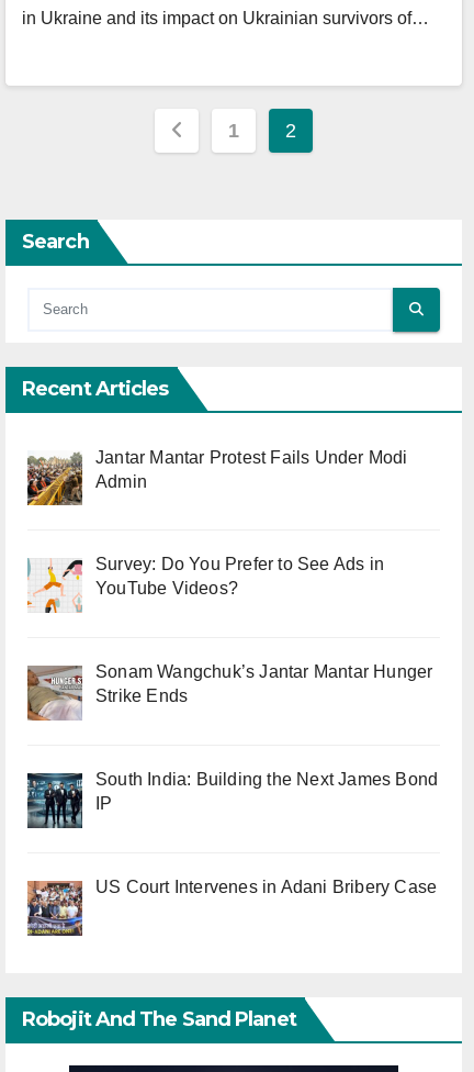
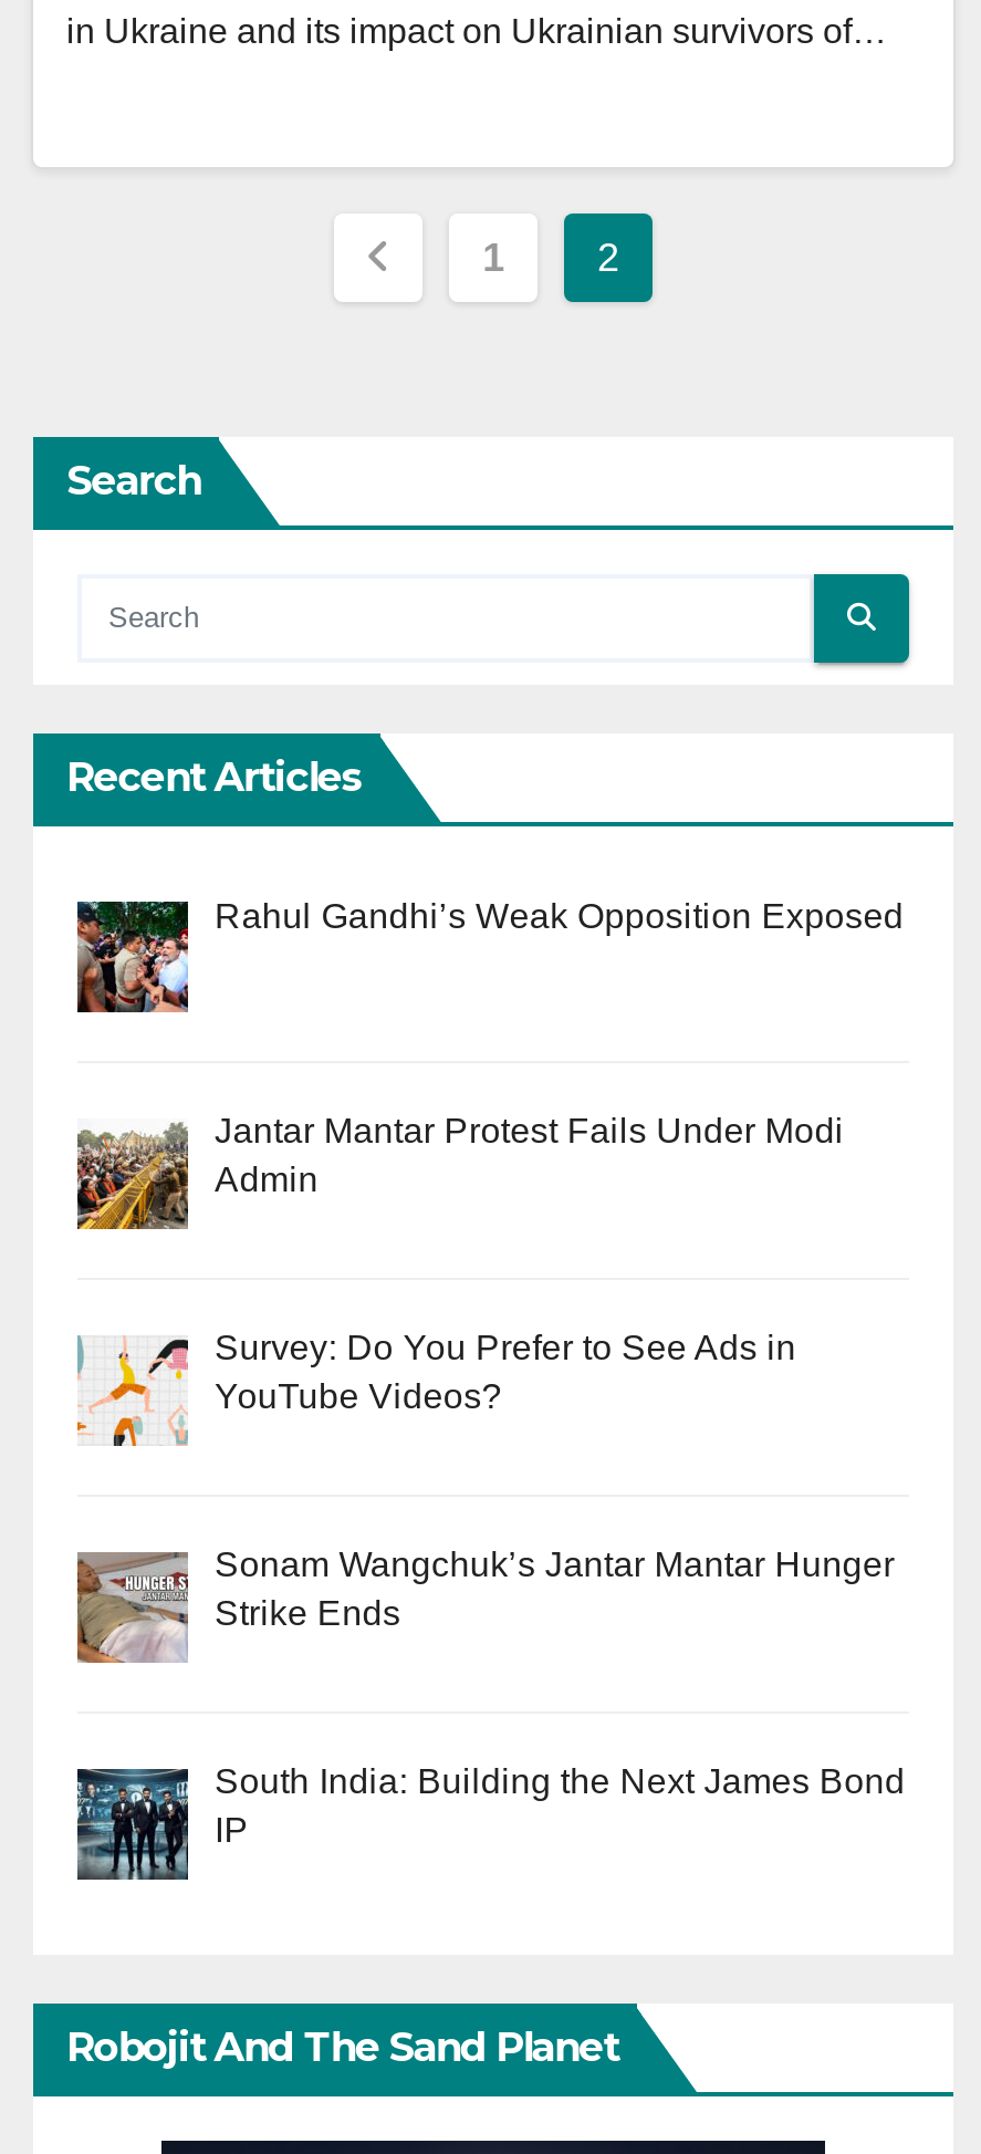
+ [image]
+ Rahul Gandhi’s Weak Opposition Exposed

moved down: [image] | Jantar Mantar Protest Fails Under Modi | Admin | ... | South India: Building the Next James Bond | IP

- [image]
- US Court Intervenes in Adani Bribery Case
